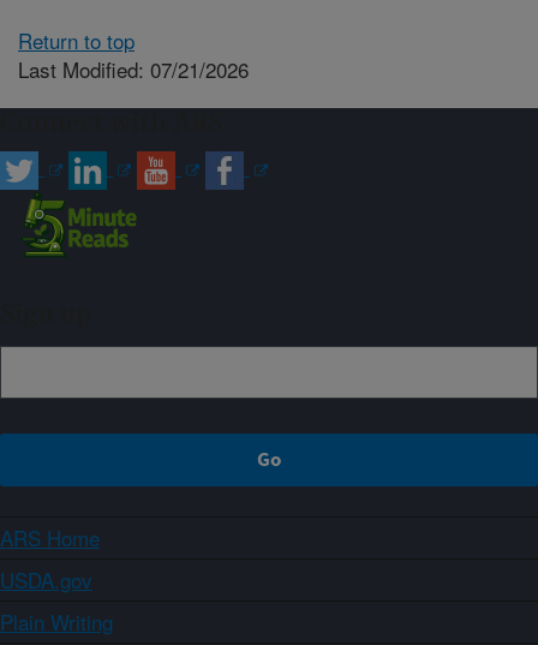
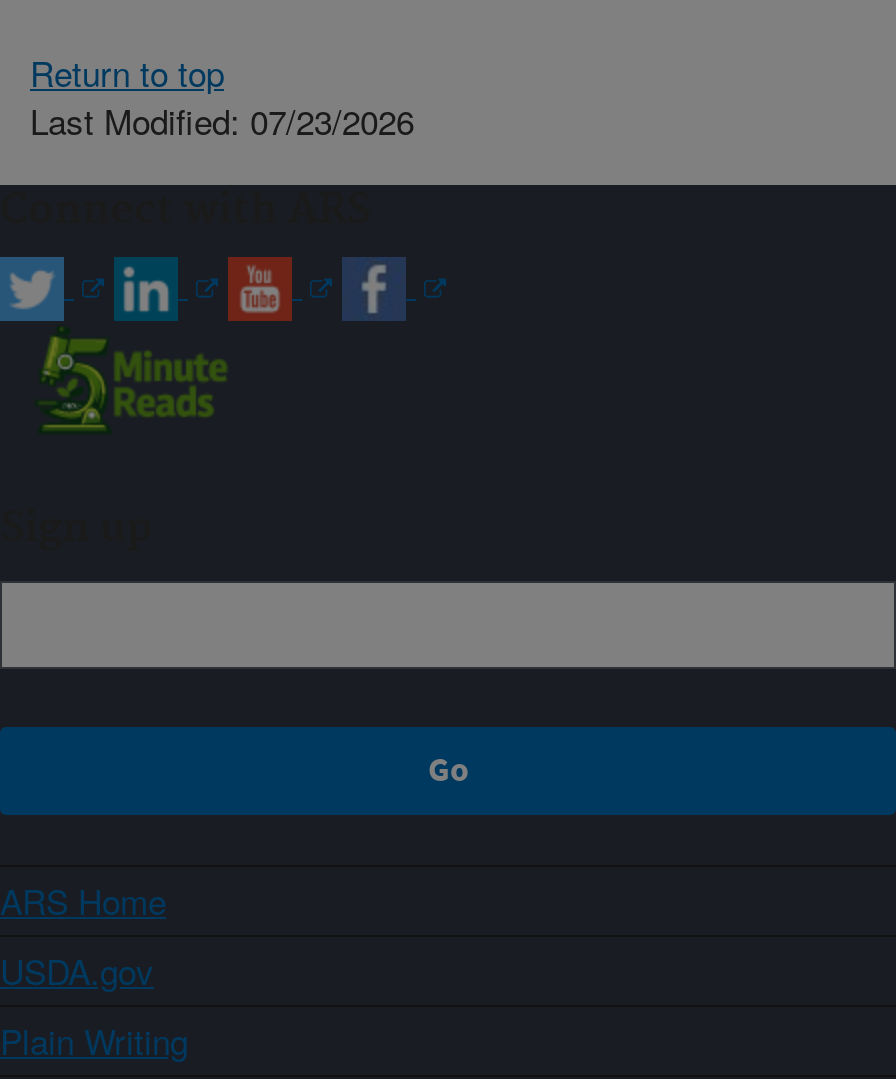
- Last Modified: 07/21/2026
+ Last Modified: 07/23/2026
